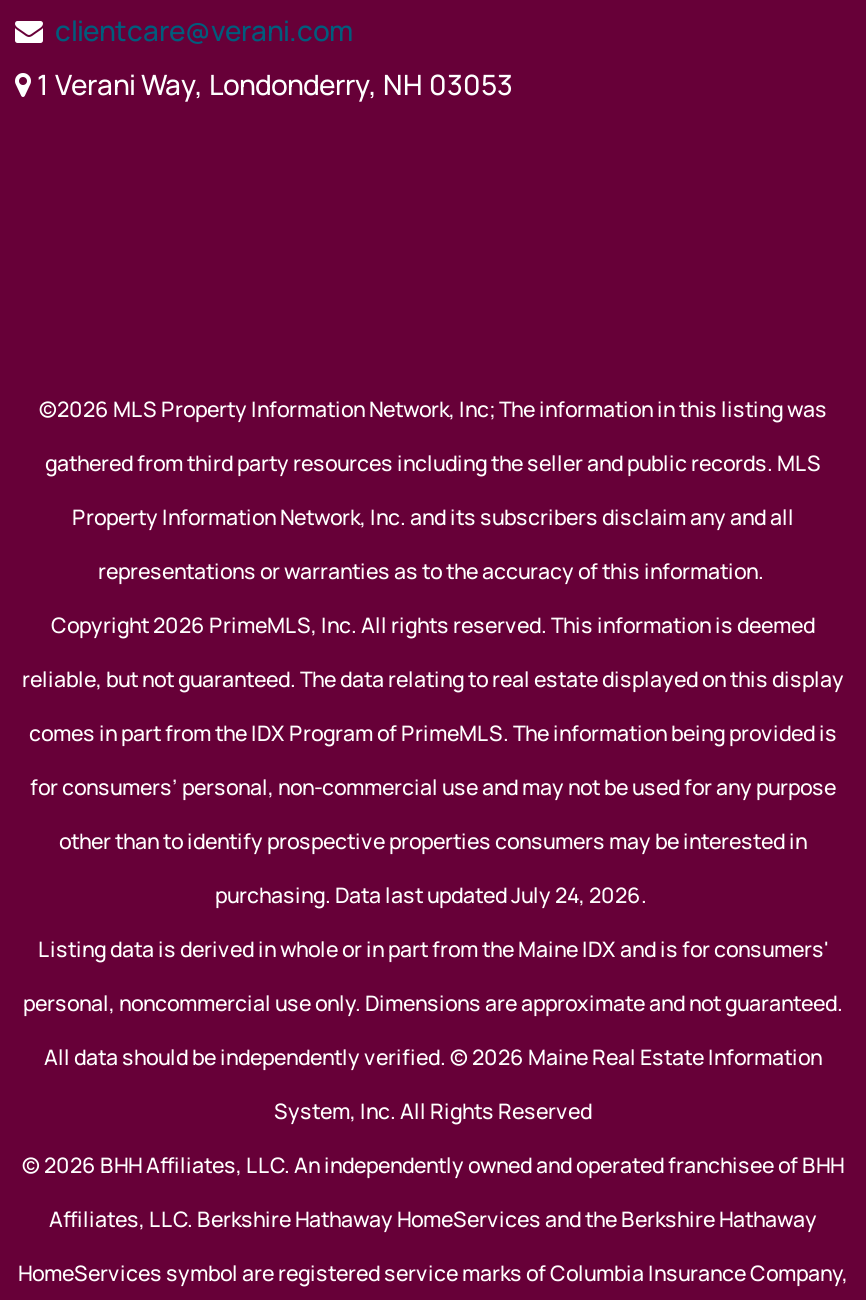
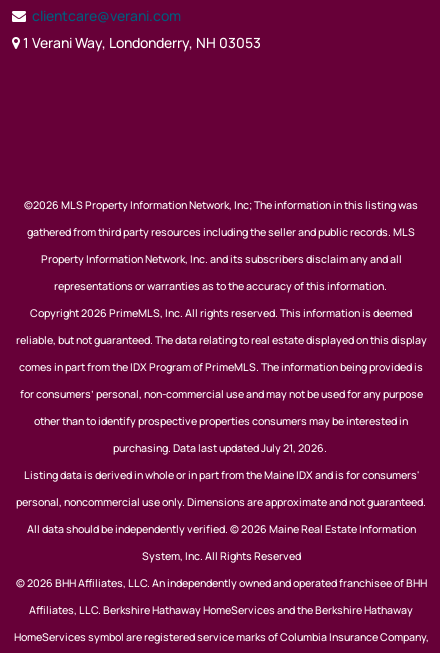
- purchasing. Data last updated July 24, 2026.
+ purchasing. Data last updated July 21, 2026.
